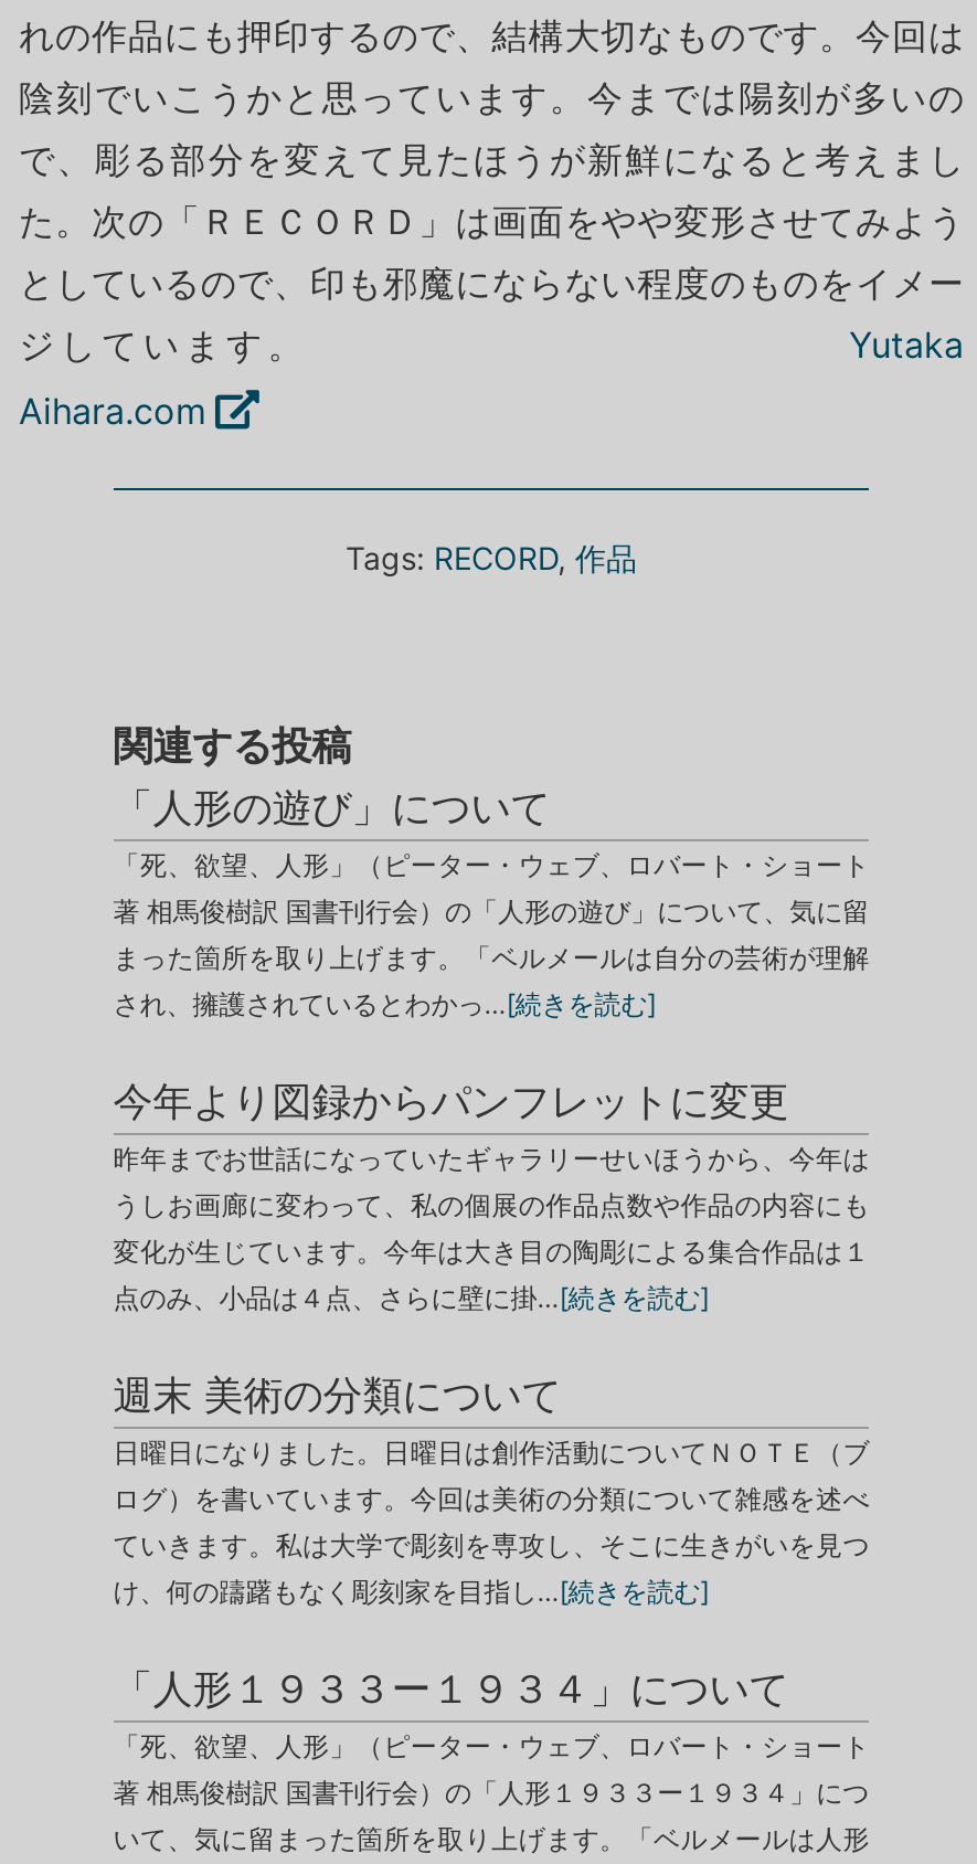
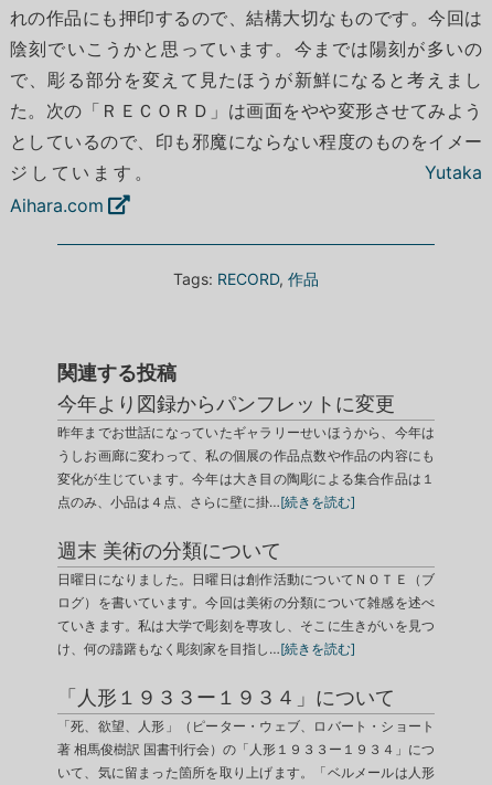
- 「人形の遊び」について
- 「死、欲望、人形」（ピーター・ウェブ、ロバート・ショート
- 著 相馬俊樹訳 国書刊行会）の「人形の遊び」について、気に留
- まった箇所を取り上げます。「ベルメールは自分の芸術が理解
- され、擁護されているとわかっ…[続きを読む]
